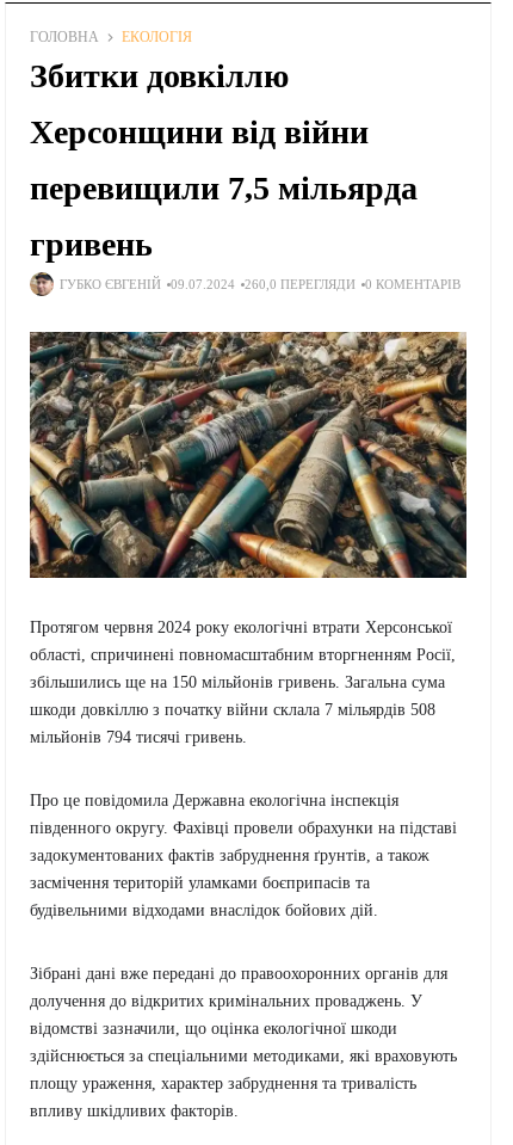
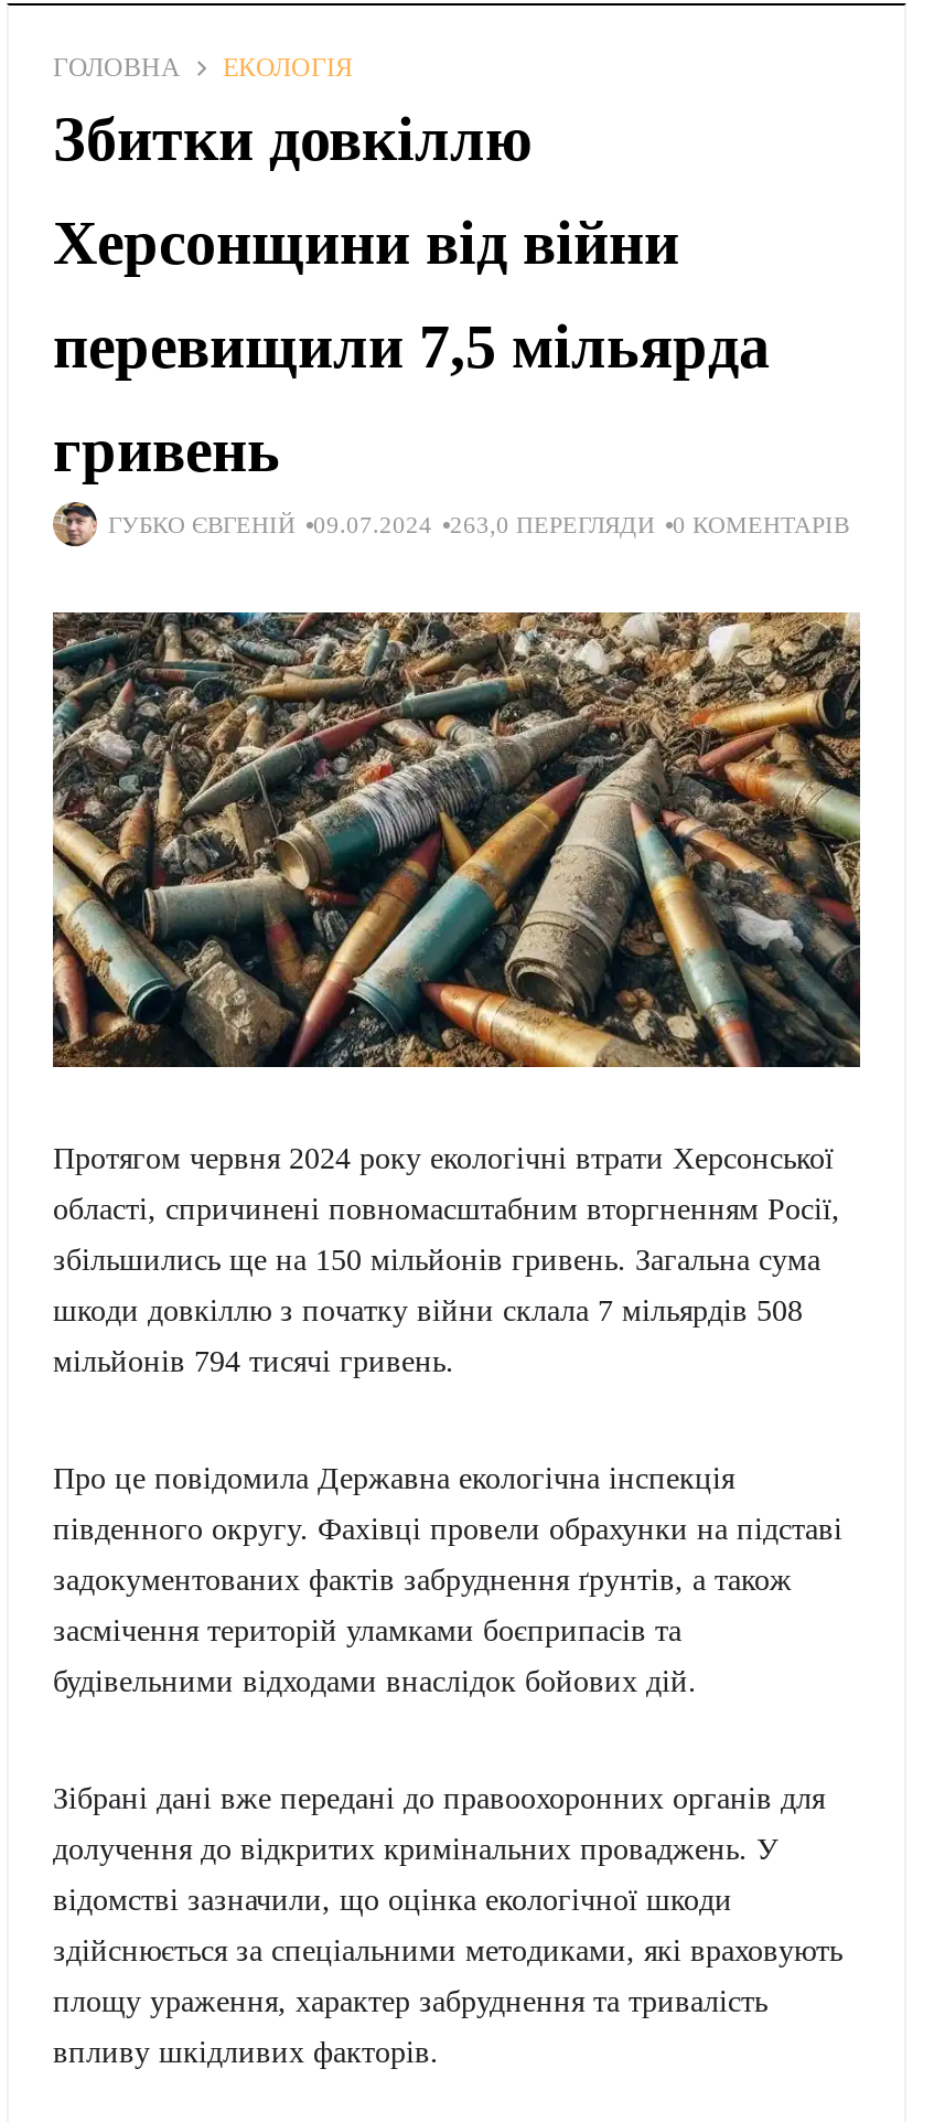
- ГУБКО ЄВГЕНІЙ 09.07.2024 260,0 ПЕРЕГЛЯДИ 0 КОМЕНТАРІВ
+ ГУБКО ЄВГЕНІЙ 09.07.2024 263,0 ПЕРЕГЛЯДИ 0 КОМЕНТАРІВ
